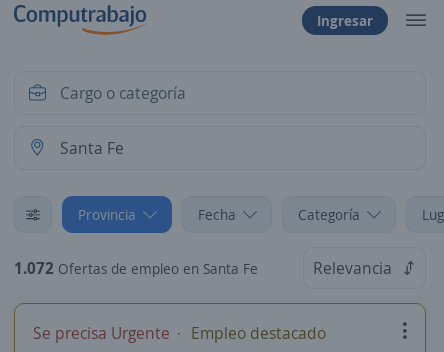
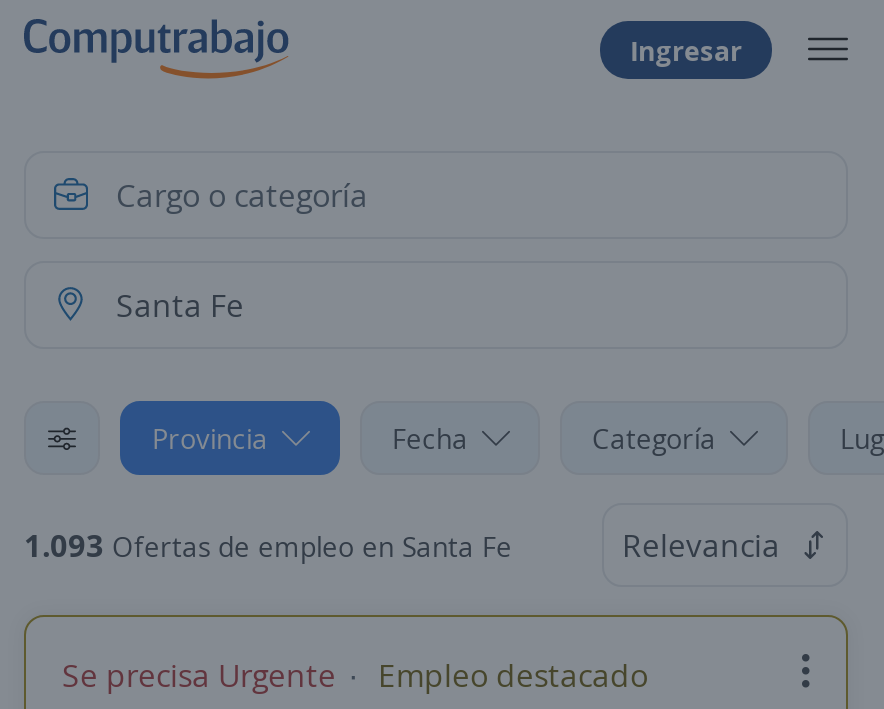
- 1.072 Ofertas de empleo en Santa Fe
+ 1.093 Ofertas de empleo en Santa Fe
